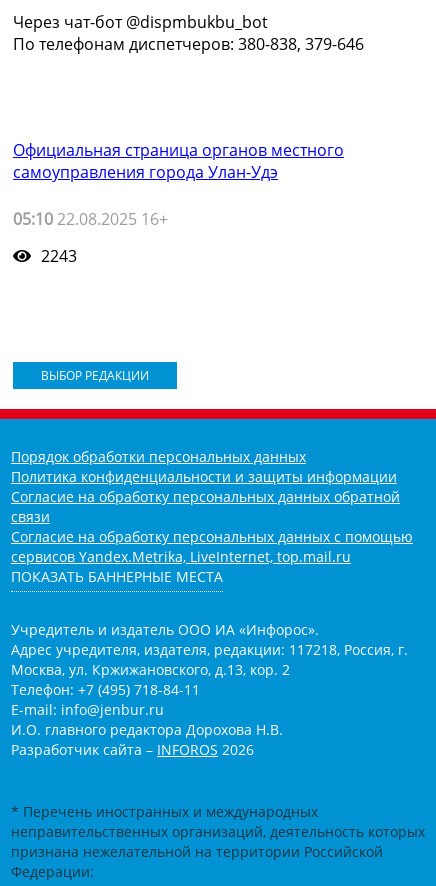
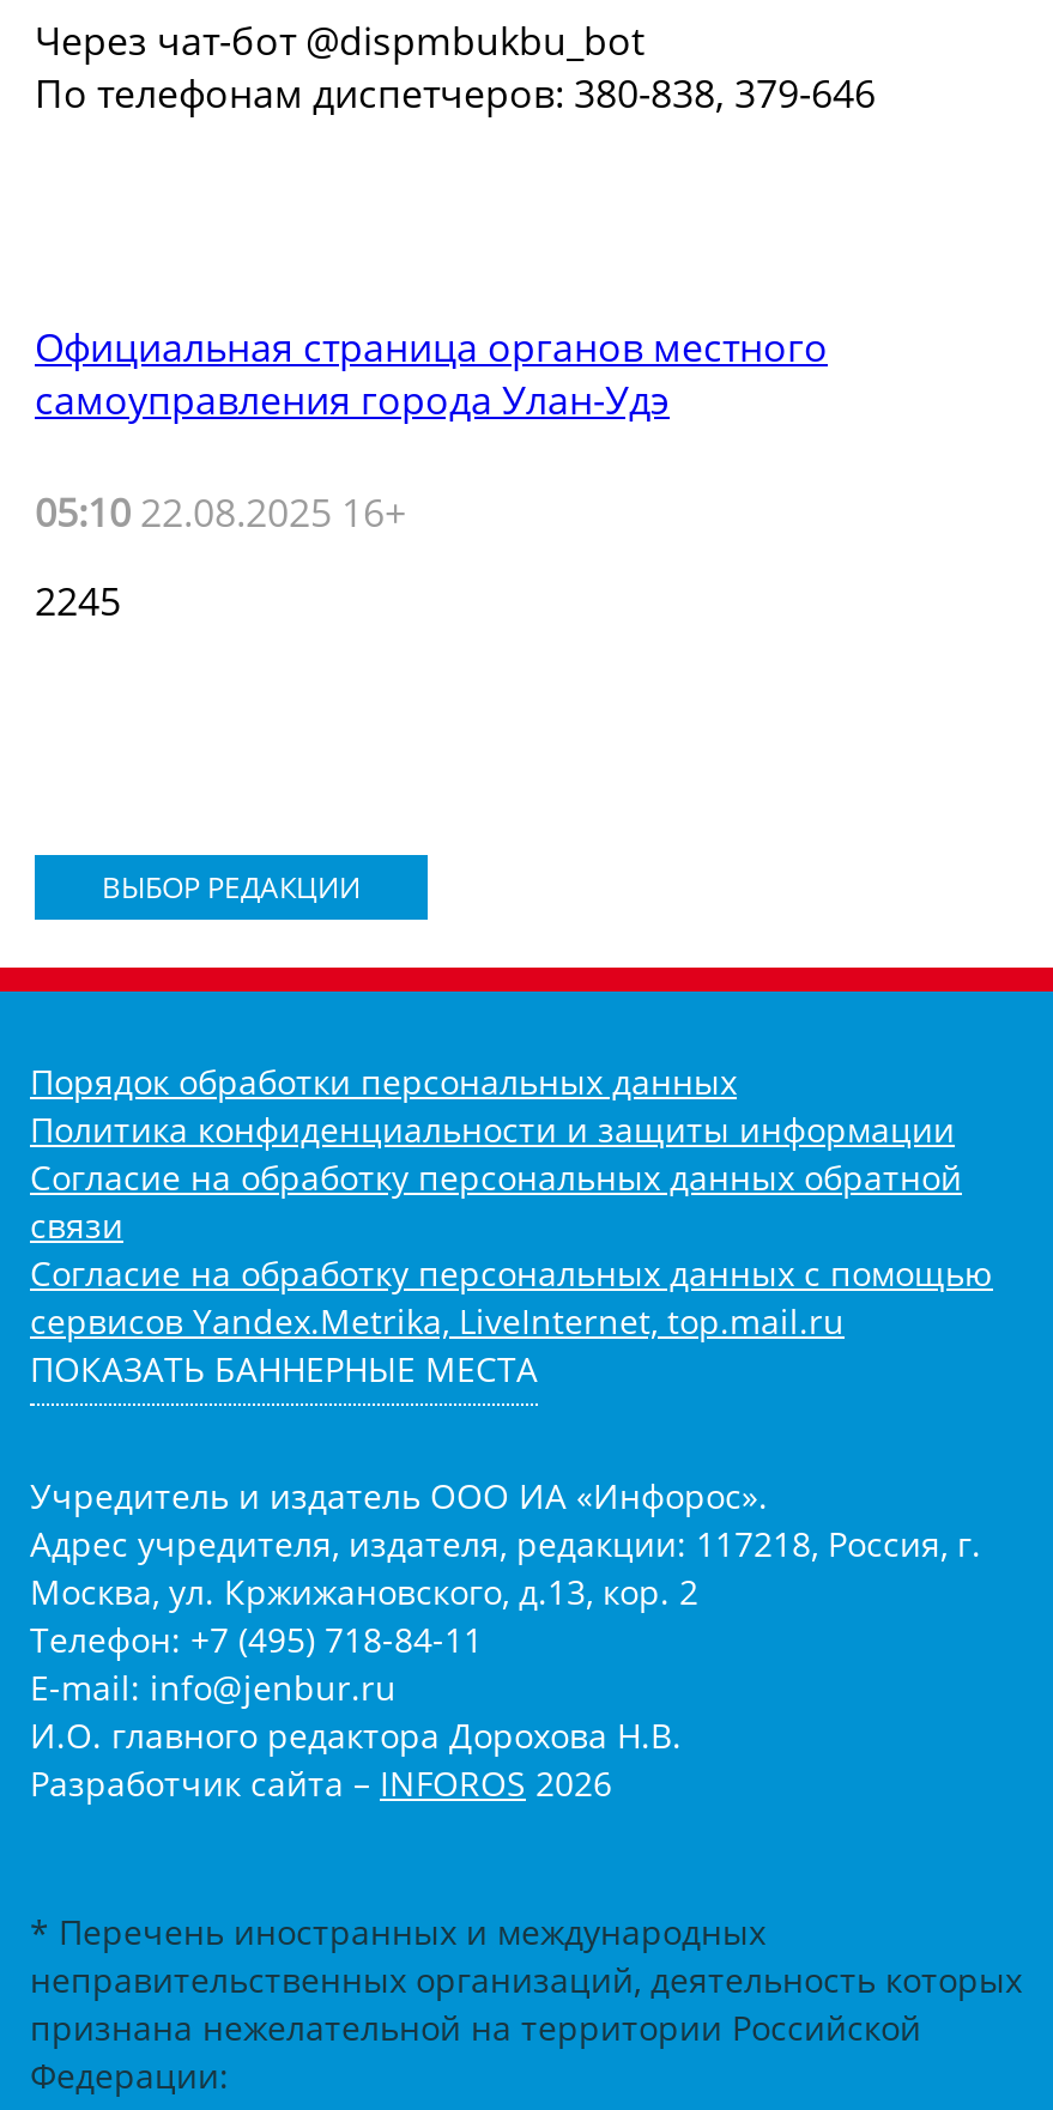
- 2243
+ 2245
